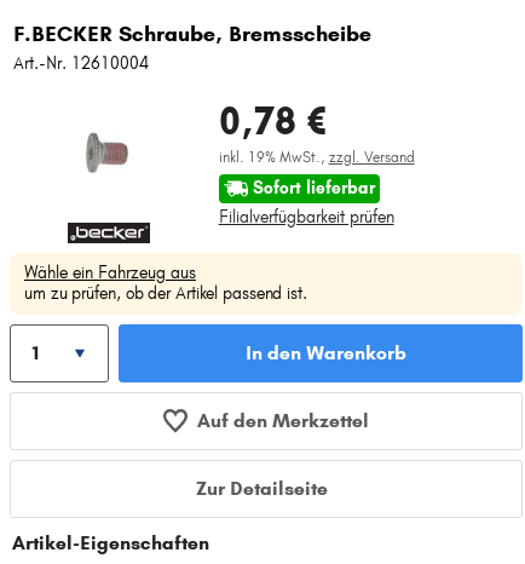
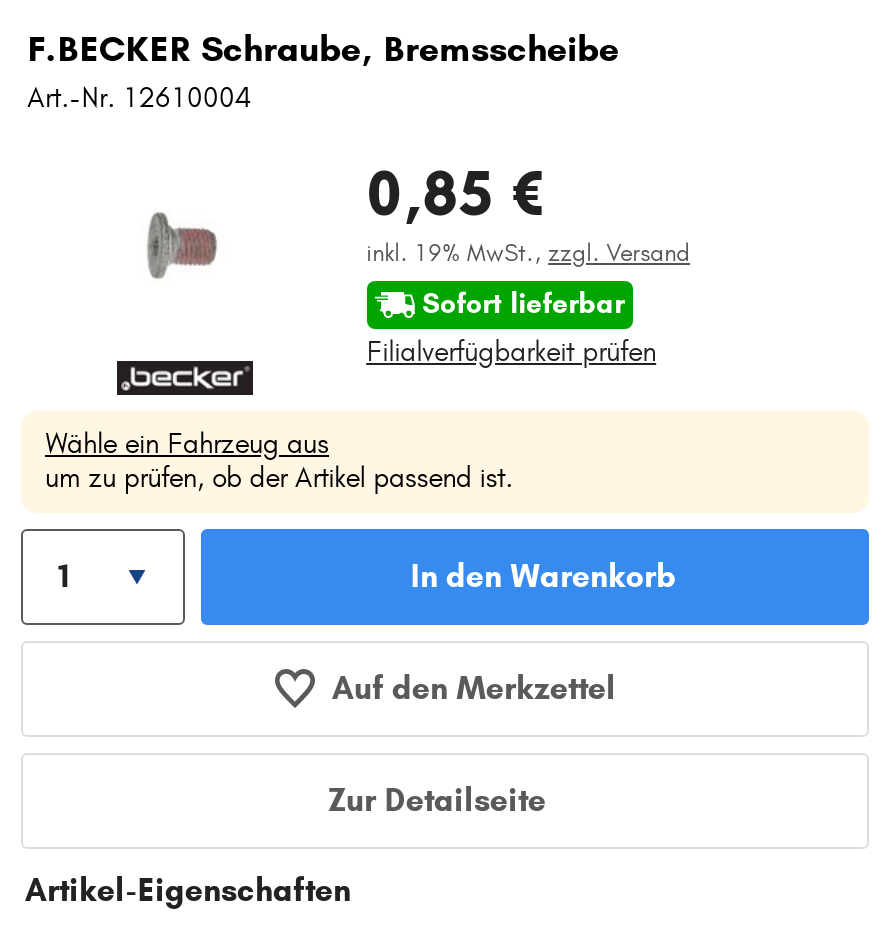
- 0,78 €
+ 0,85 €
